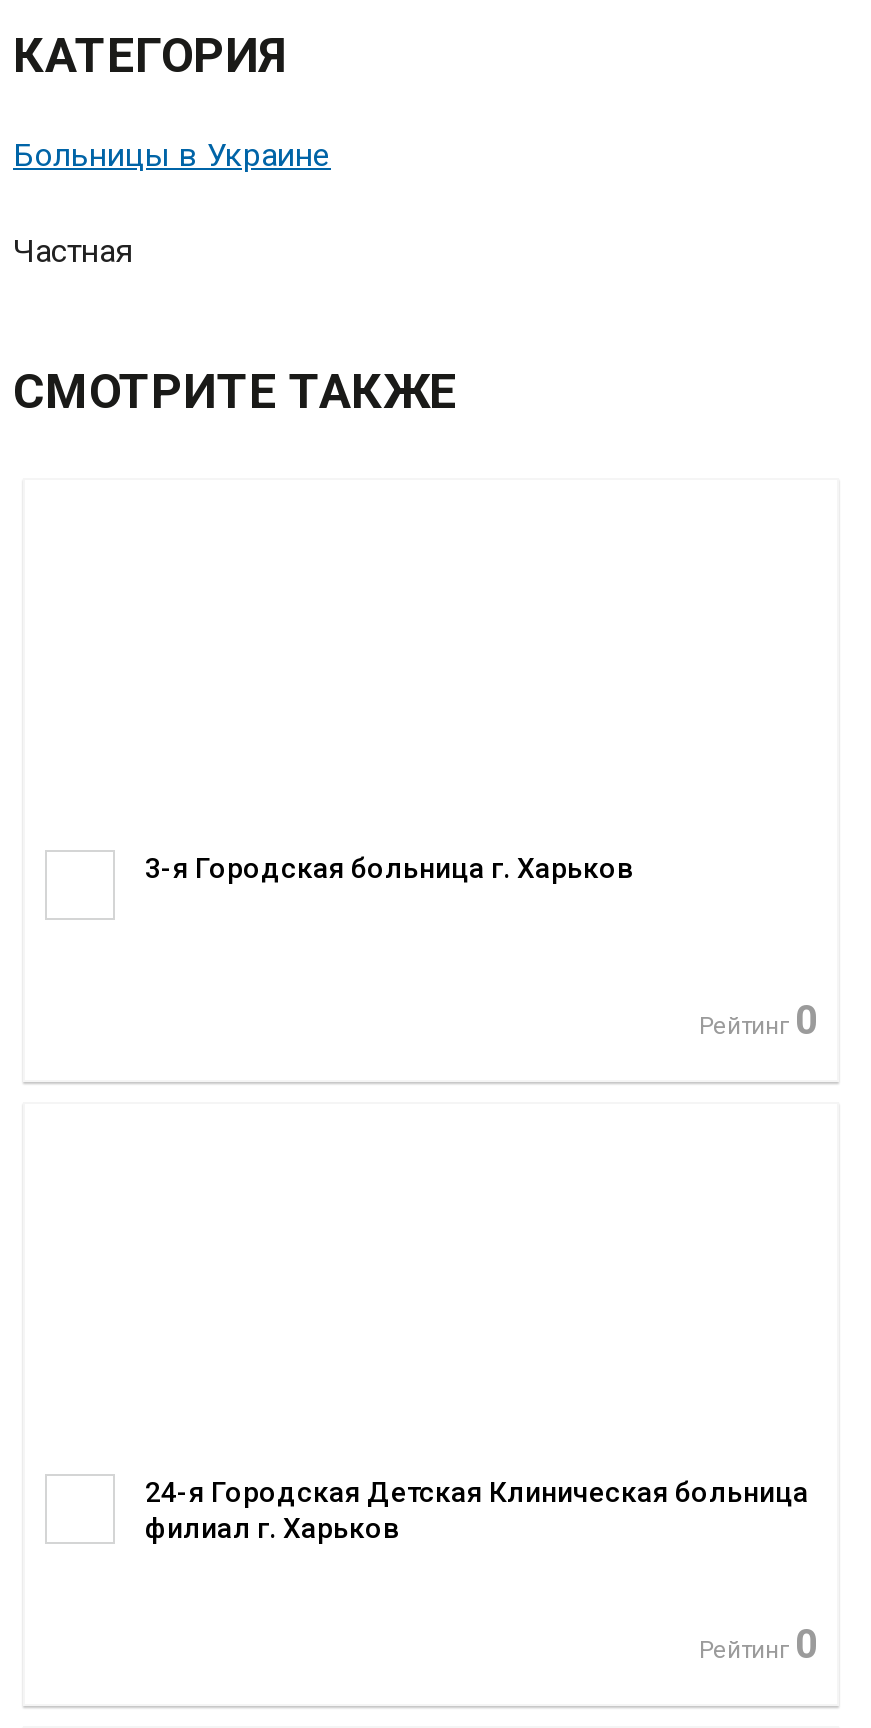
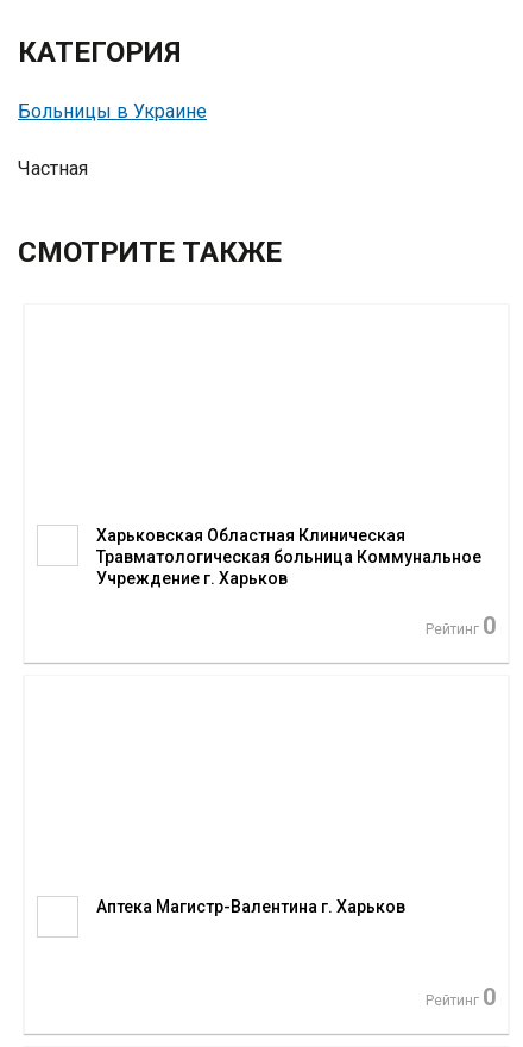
- 3-я Городская больница г. Харьков
+ Харьковская Областная Клиническая
+ Травматологическая больница Коммунальное
+ Учреждение г. Харьков

- 24-я Городская Детская Клиническая больница
- филиал г. Харьков
+ Аптека Магистр-Валентина г. Харьков
